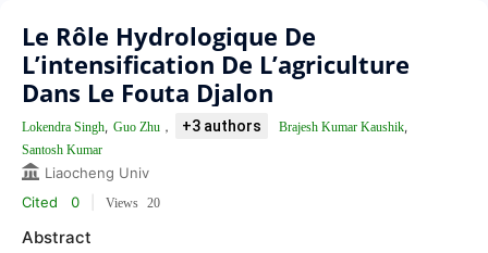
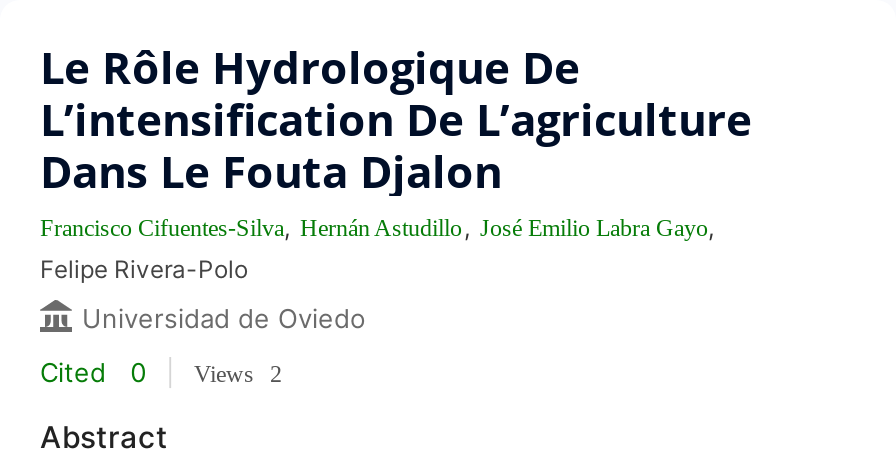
- Lokendra Singh, Guo Zhu， +3 authors
- Brajesh Kumar Kaushik,
+ Francisco Cifuentes-Silva, Hernán Astudillo, José Emilio Labra Gayo,
+ Felipe Rivera-Polo

- Santosh Kumar
- Liaocheng Univ
+ Universidad de Oviedo

- Views 20
+ Views 2
